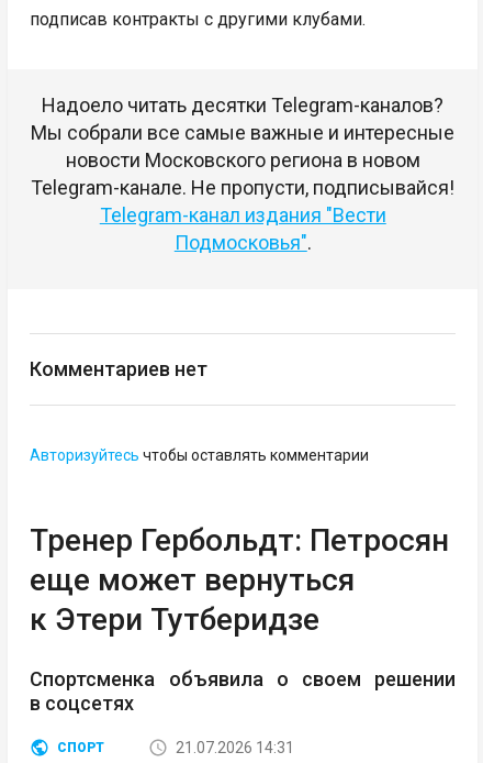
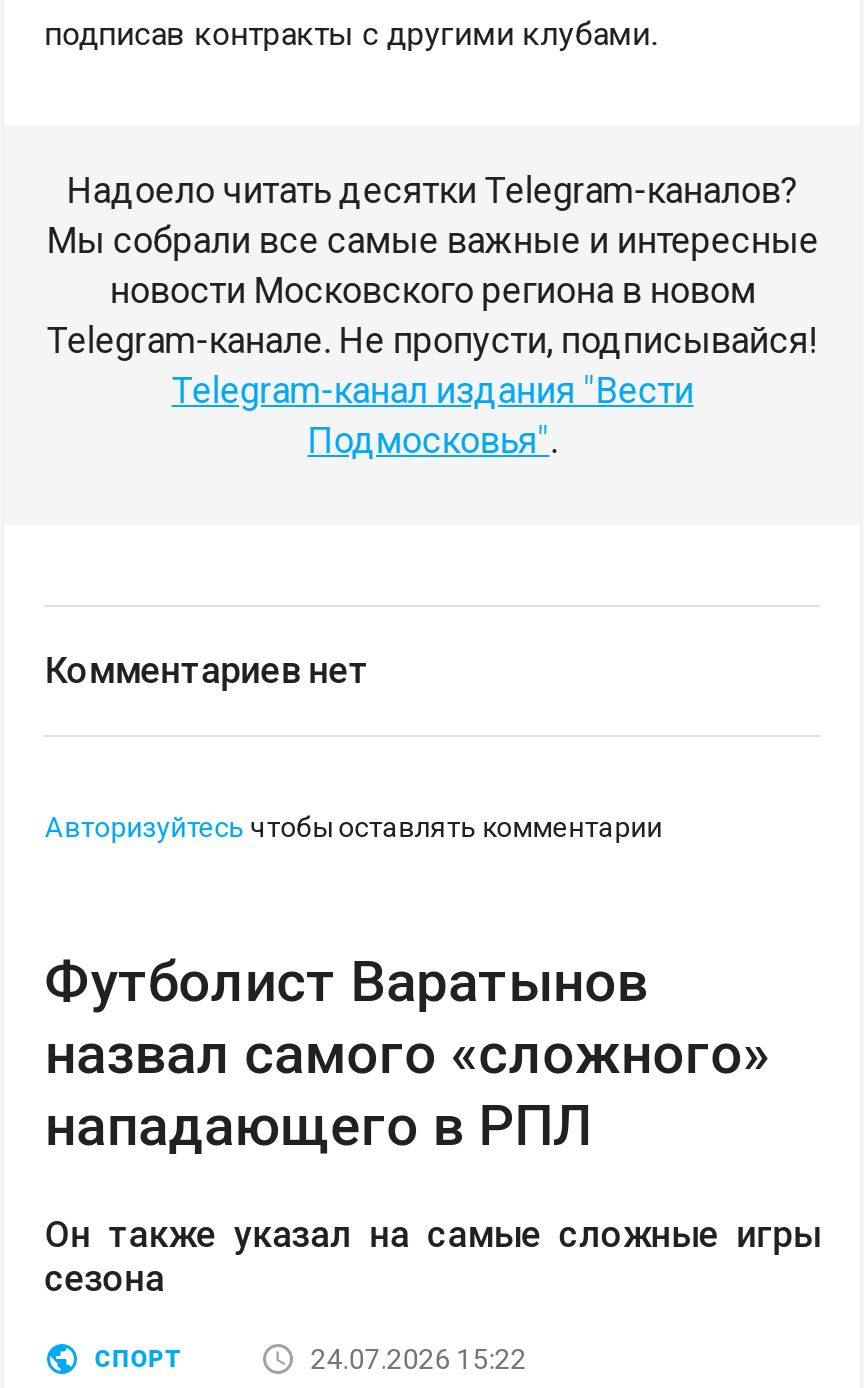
- Тренер Гербольдт: Петросян
- еще может вернуться
- к Этери Тутберидзе
+ Футболист Варатынов
+ назвал самого «сложного»
+ нападающего в РПЛ

- Спортсменка объявила о своем решении
- в соцсетях
+ Он также указал на самые сложные игры
+ сезона

- 21.07.2026 14:31
+ 24.07.2026 15:22
